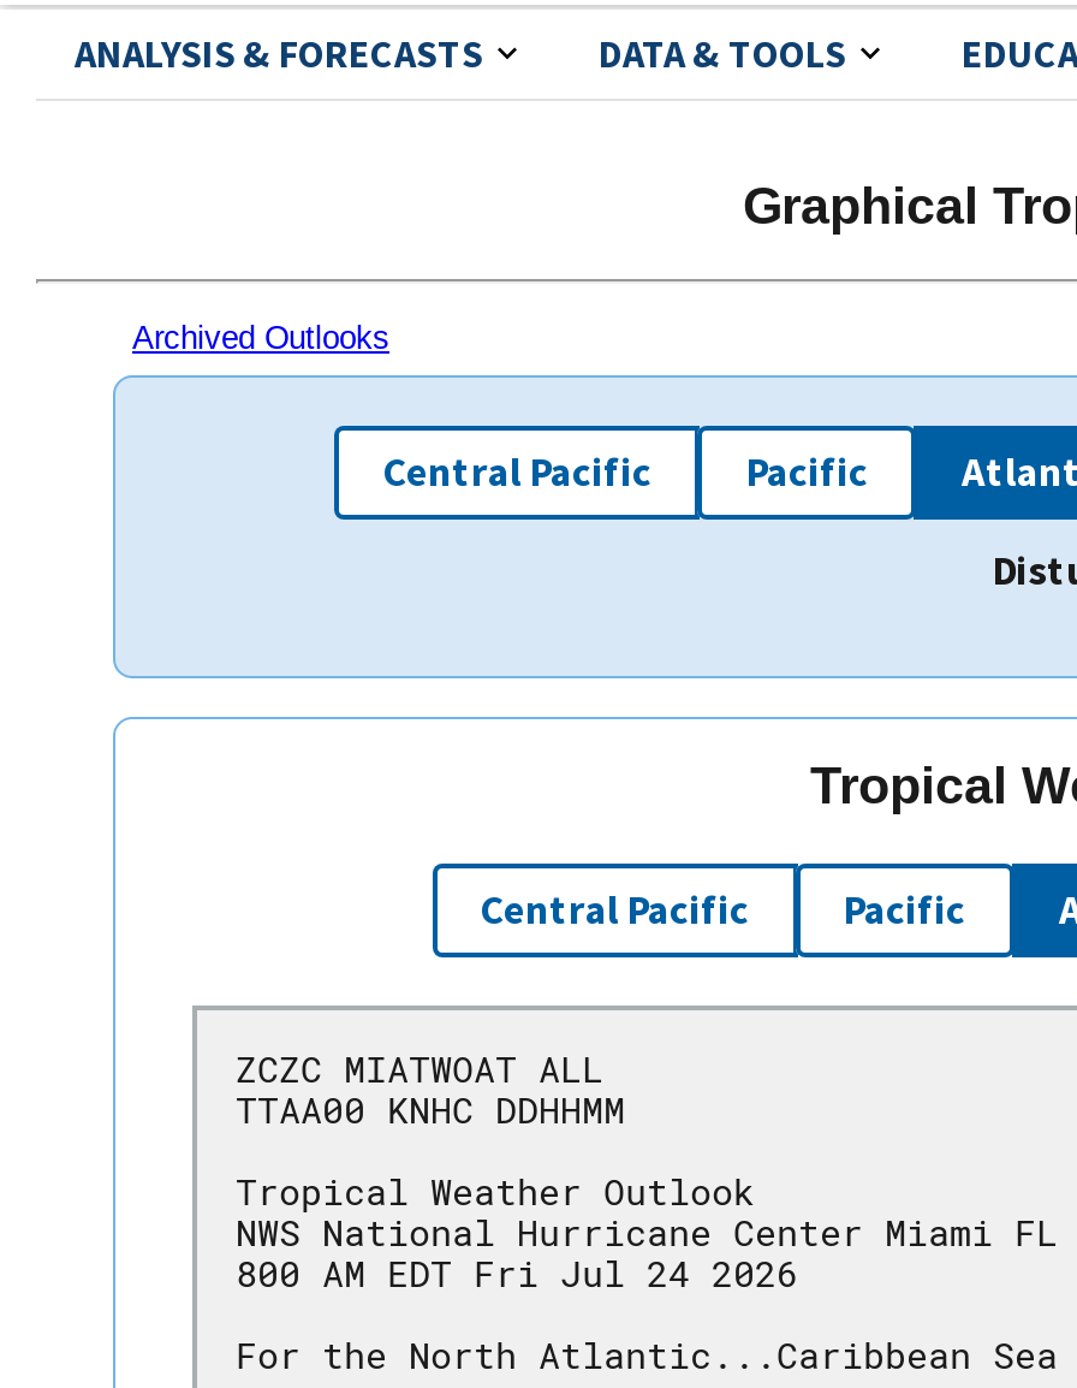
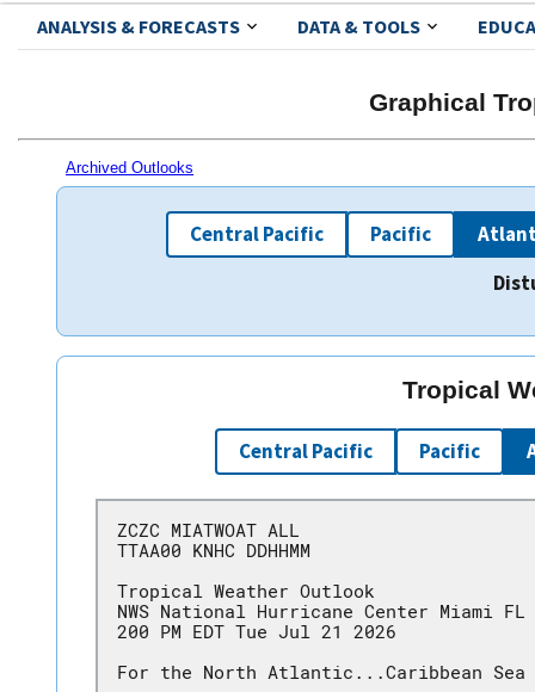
- 800 AM EDT Fri Jul 24 2026
+ 200 PM EDT Tue Jul 21 2026
